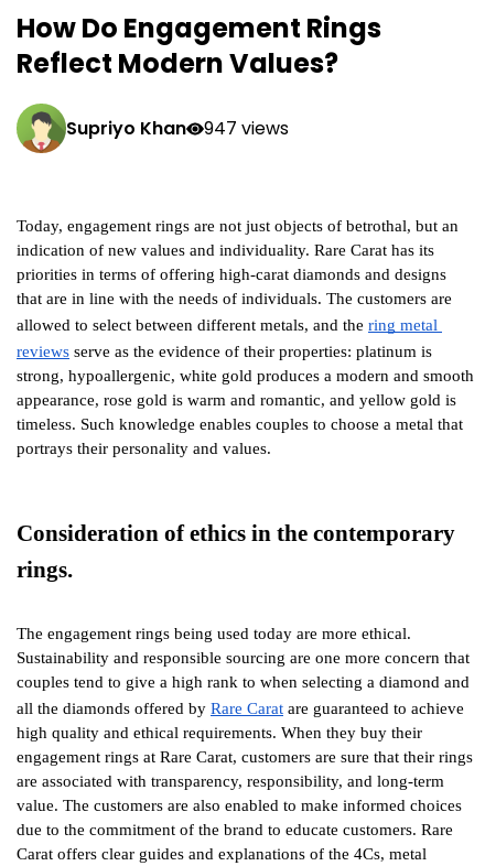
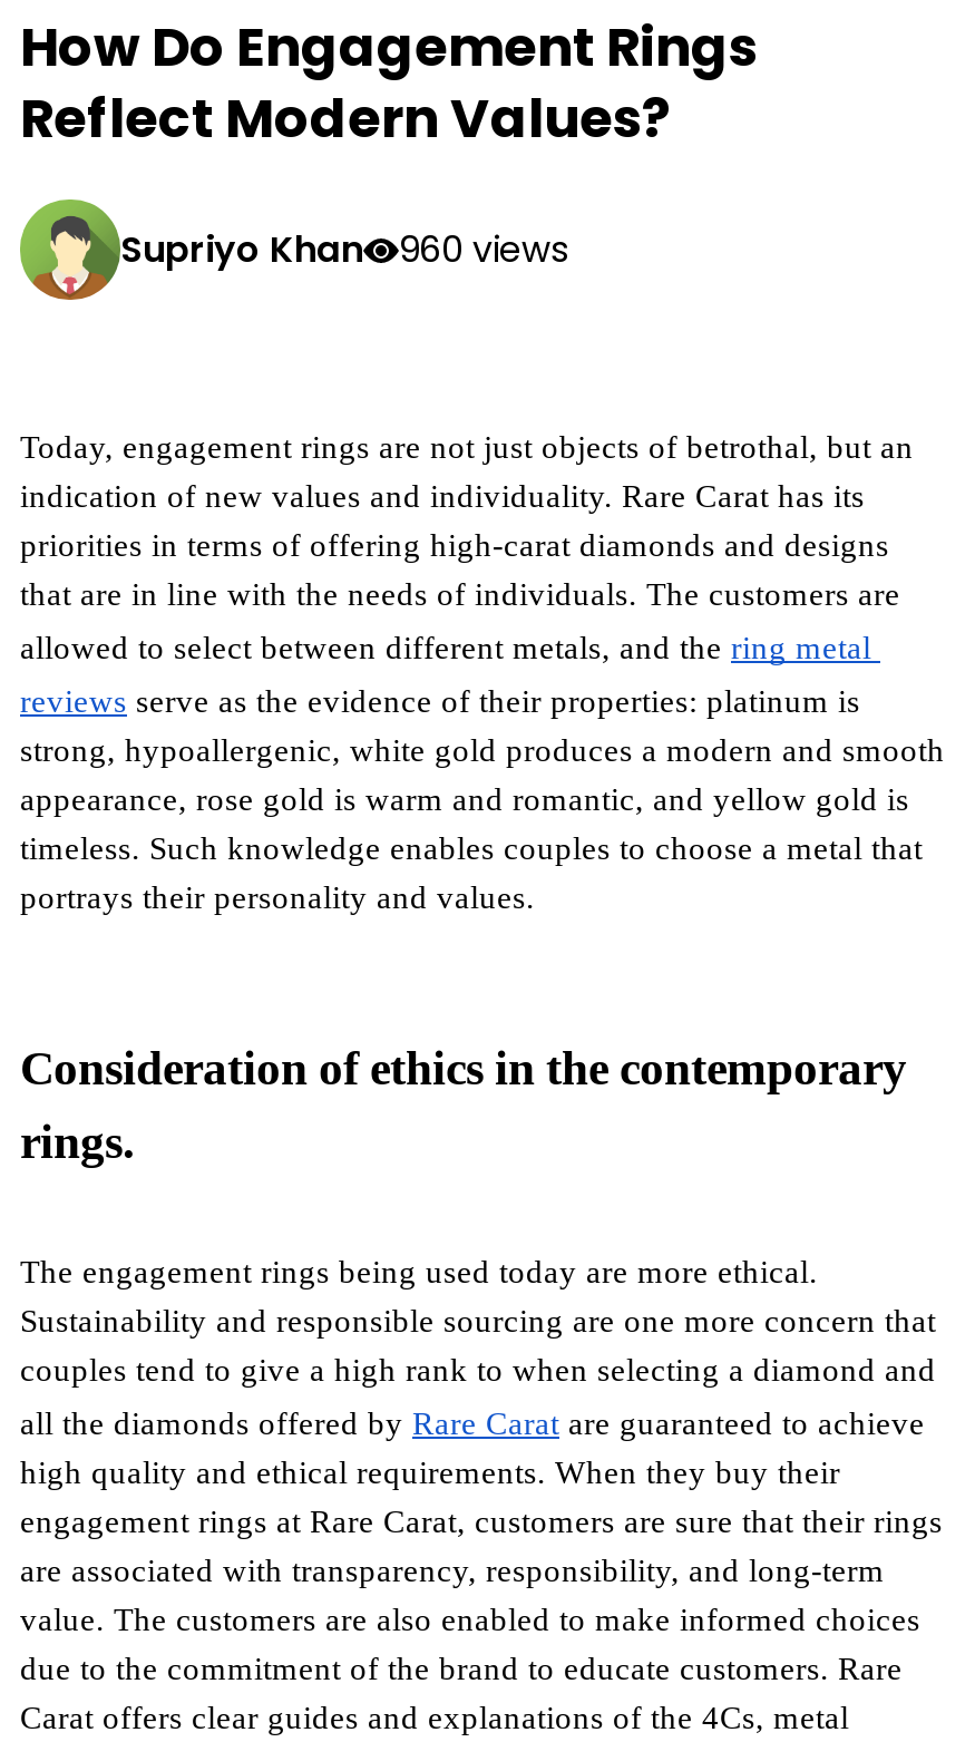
- Supriyo Khan 947 views
+ Supriyo Khan 960 views
